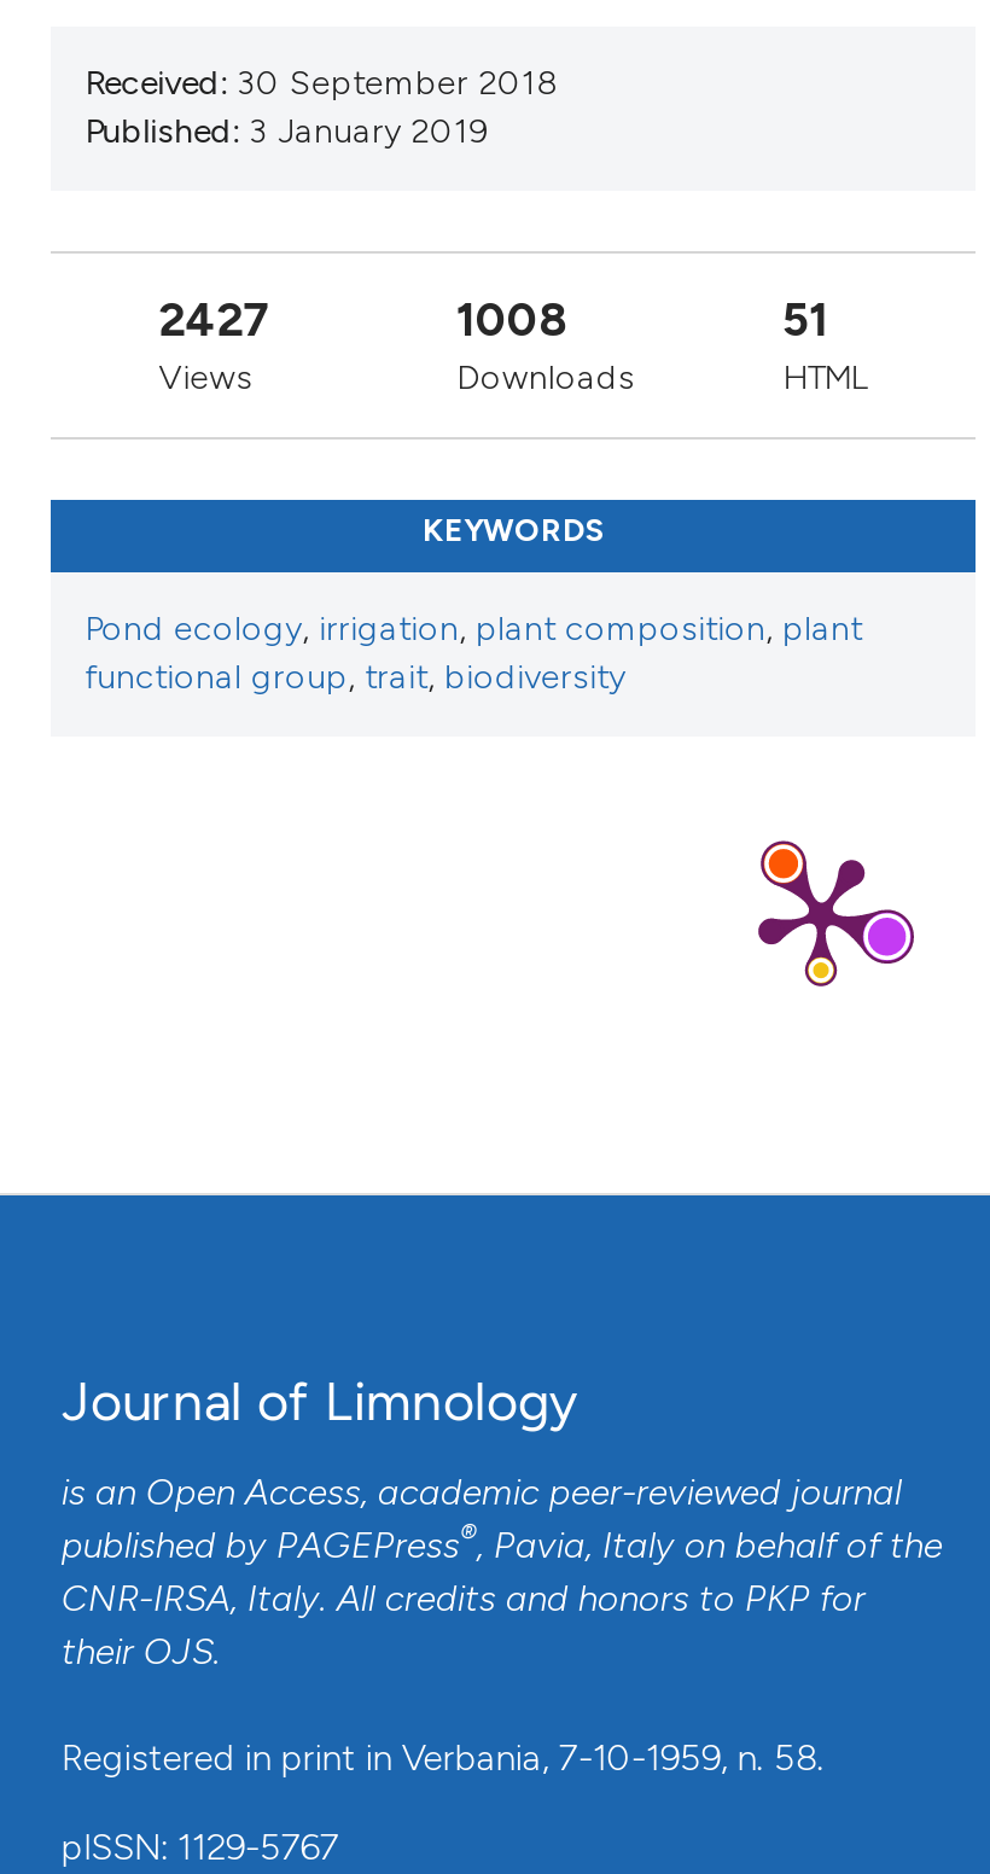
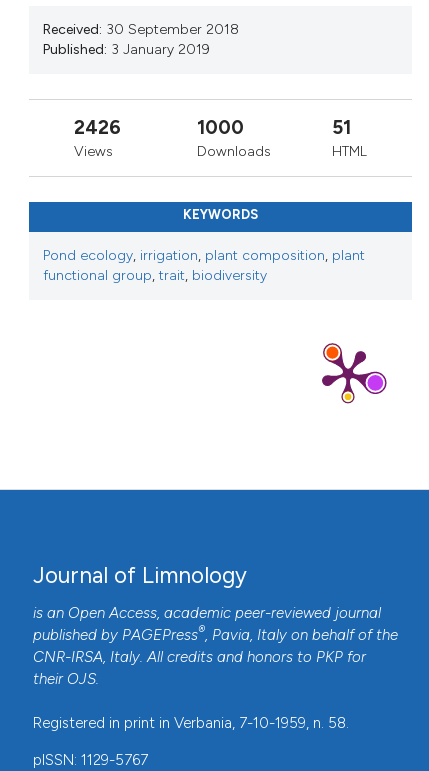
- 2427
+ 2426

- 1008
+ 1000
